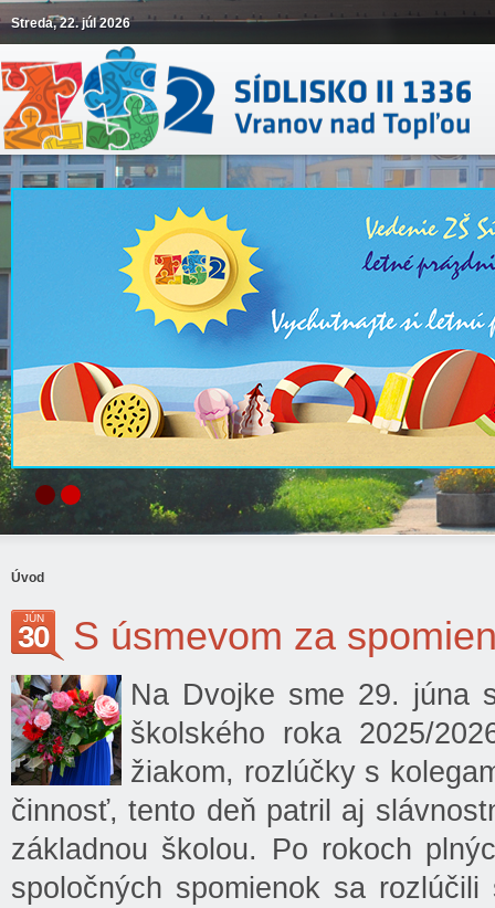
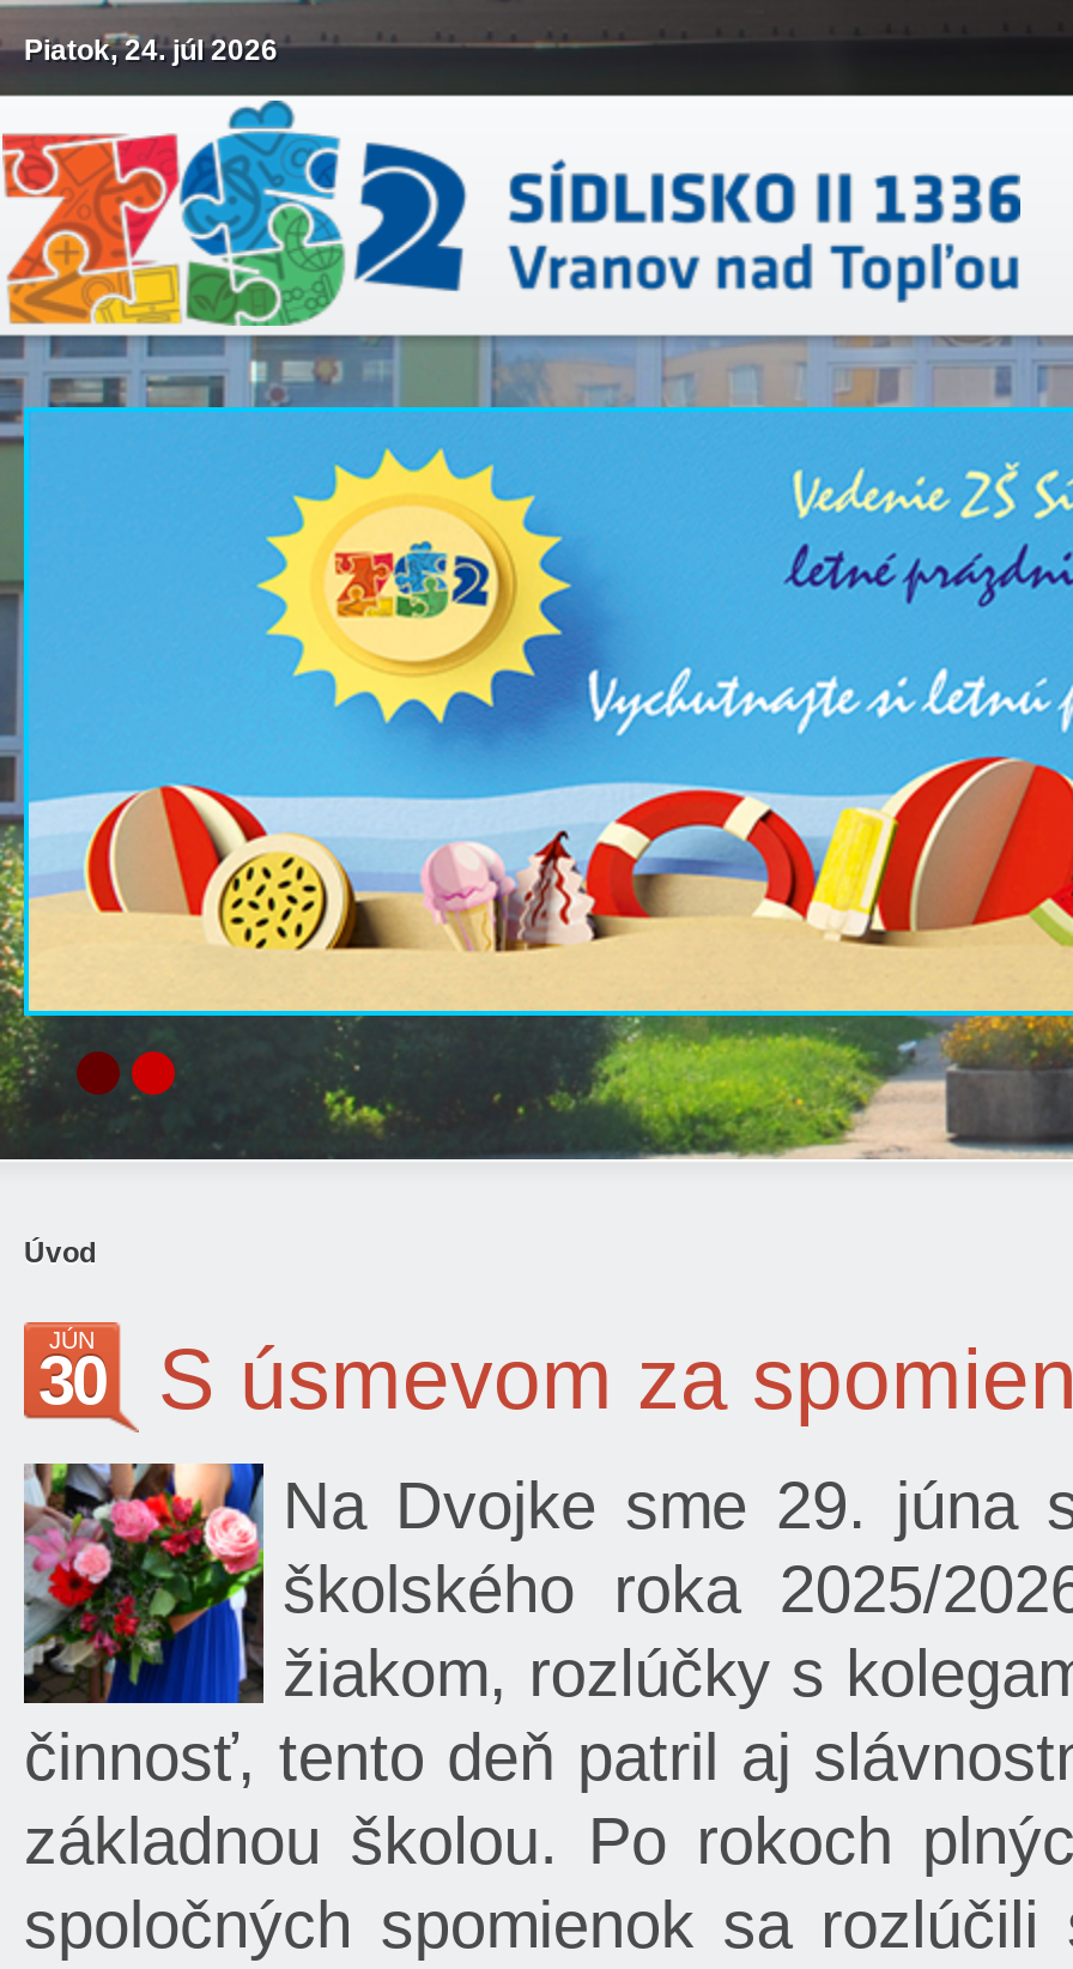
- Streda, 22. júl 2026
+ Piatok, 24. júl 2026
